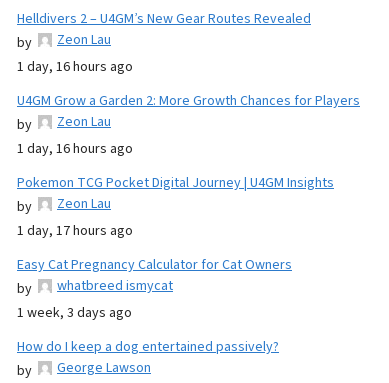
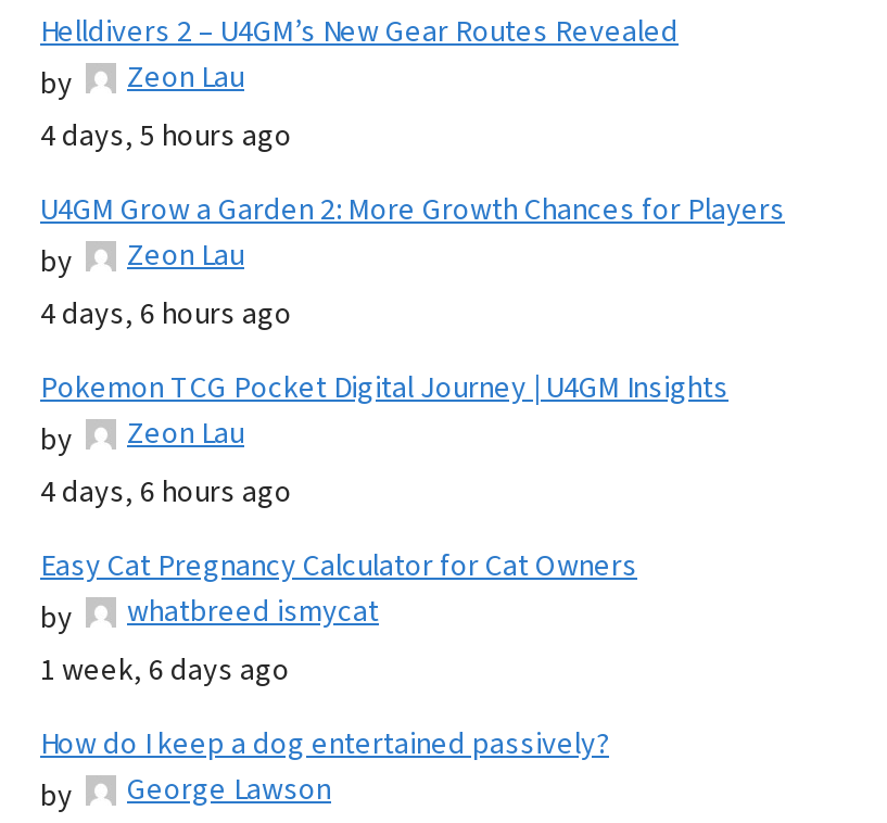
- 1 day, 16 hours ago
+ 4 days, 5 hours ago

- 1 day, 16 hours ago
+ 4 days, 6 hours ago

- 1 day, 17 hours ago
+ 4 days, 6 hours ago

- 1 week, 3 days ago
+ 1 week, 6 days ago
